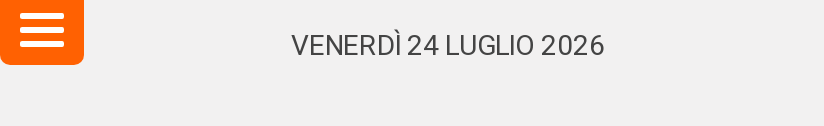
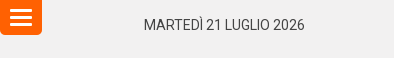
- VENERDÌ 24 LUGLIO 2026
+ MARTEDÌ 21 LUGLIO 2026
